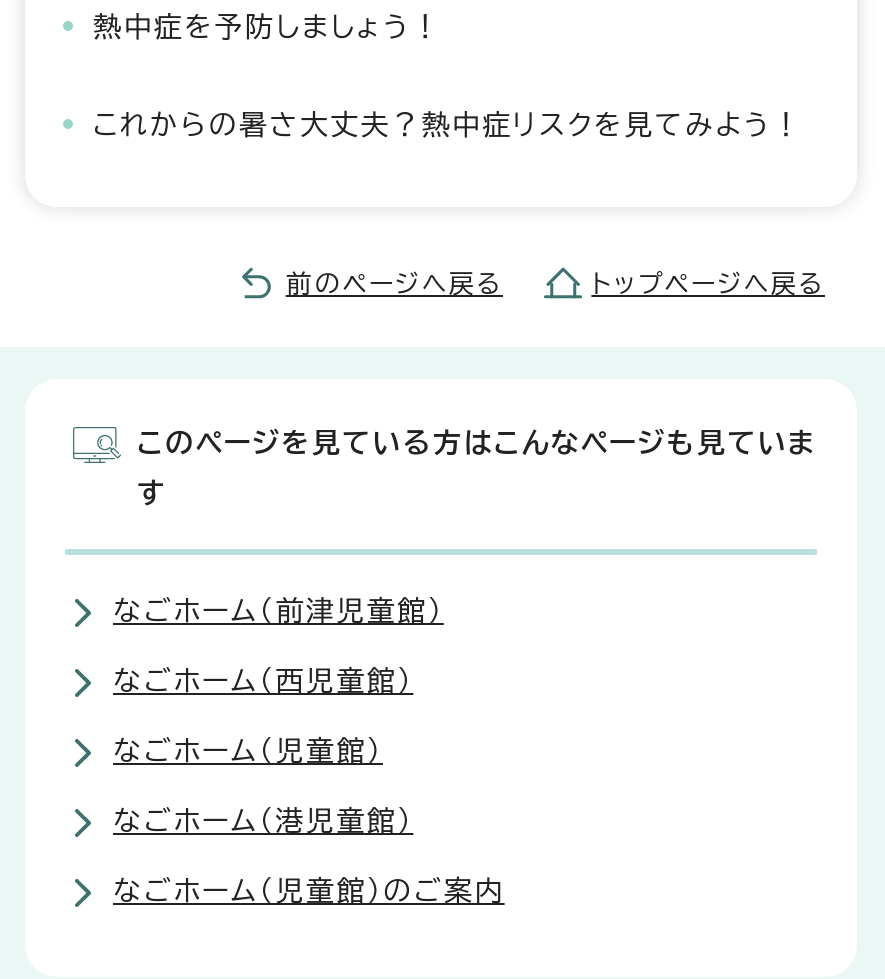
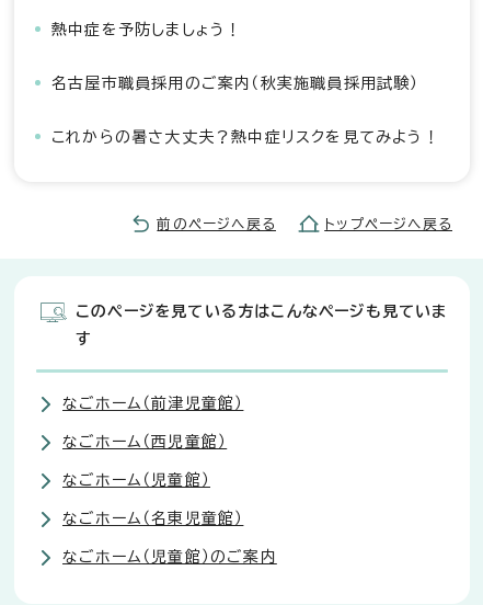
+ 名古屋市職員採用のご案内（秋実施職員採用試験）

- なごホーム（港児童館）
+ なごホーム（名東児童館）
